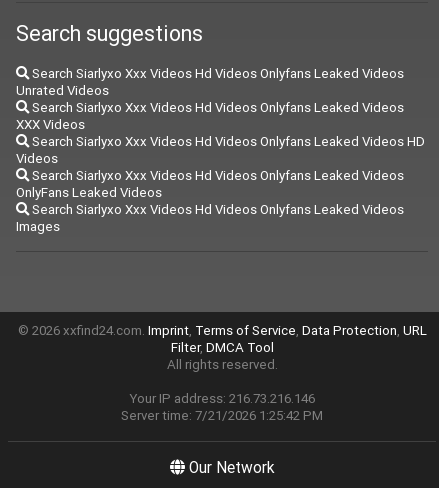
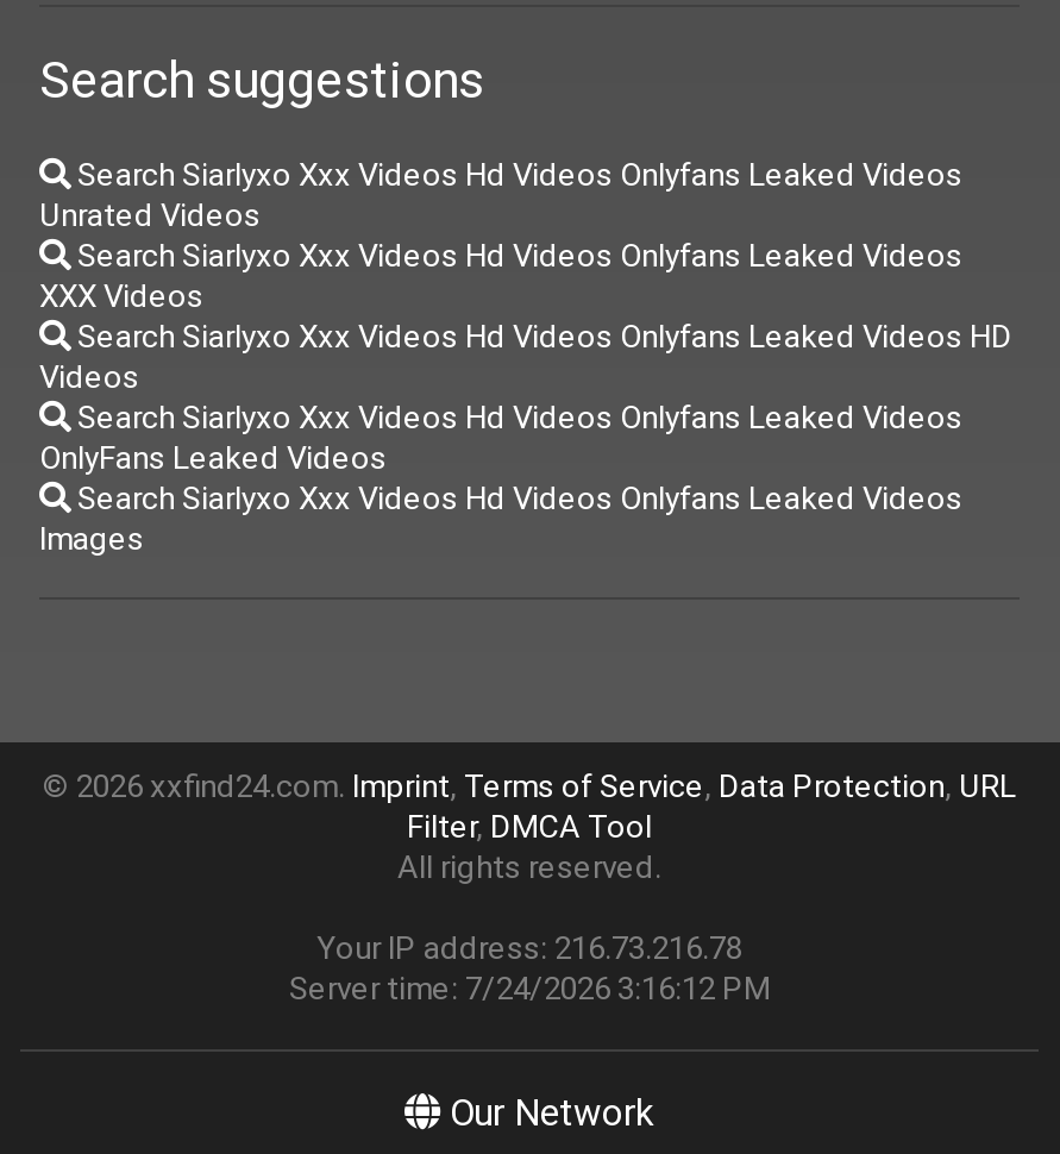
- Your IP address: 216.73.216.146
+ Your IP address: 216.73.216.78

- Server time: 7/21/2026 1:25:42 PM
+ Server time: 7/24/2026 3:16:12 PM
